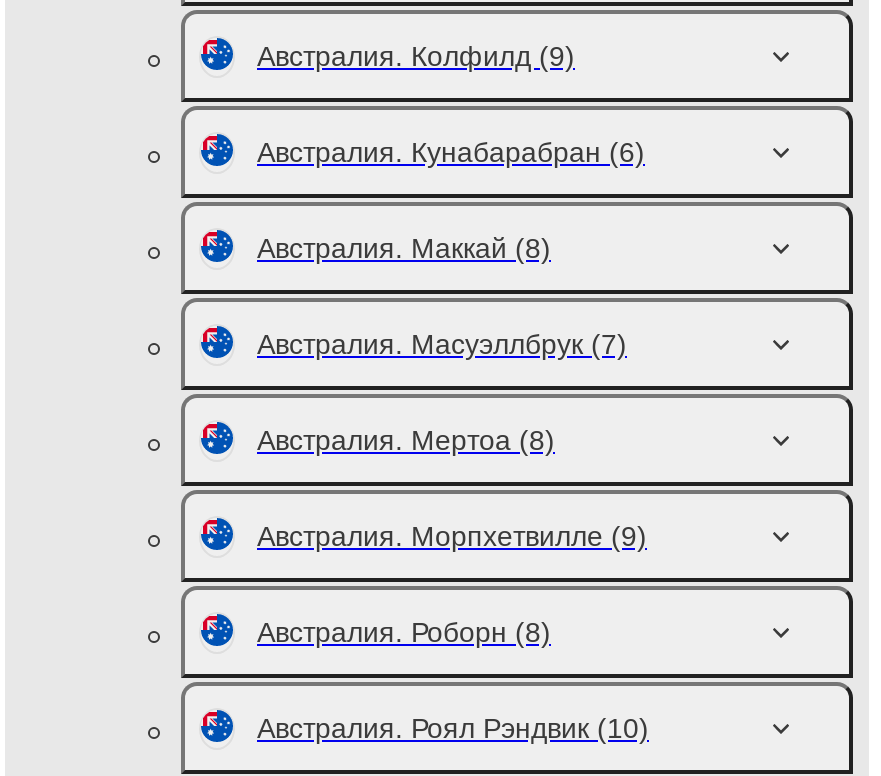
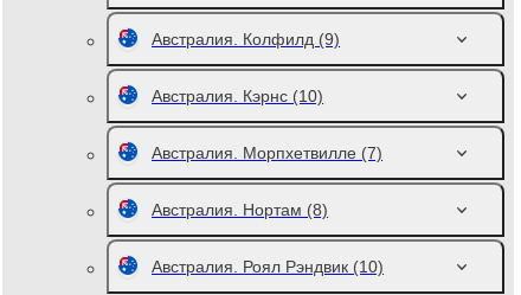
- Австралия. Кунабарабран (6)
- Австралия. Маккай (8)
- Австралия. Масуэллбрук (7)
- Австралия. Мертоа (8)
- Австралия. Морпхетвилле (9)
- Австралия. Роборн (8)
+ Австралия. Кэрнс (10)
+ Австралия. Морпхетвилле (7)
+ Австралия. Нортам (8)
